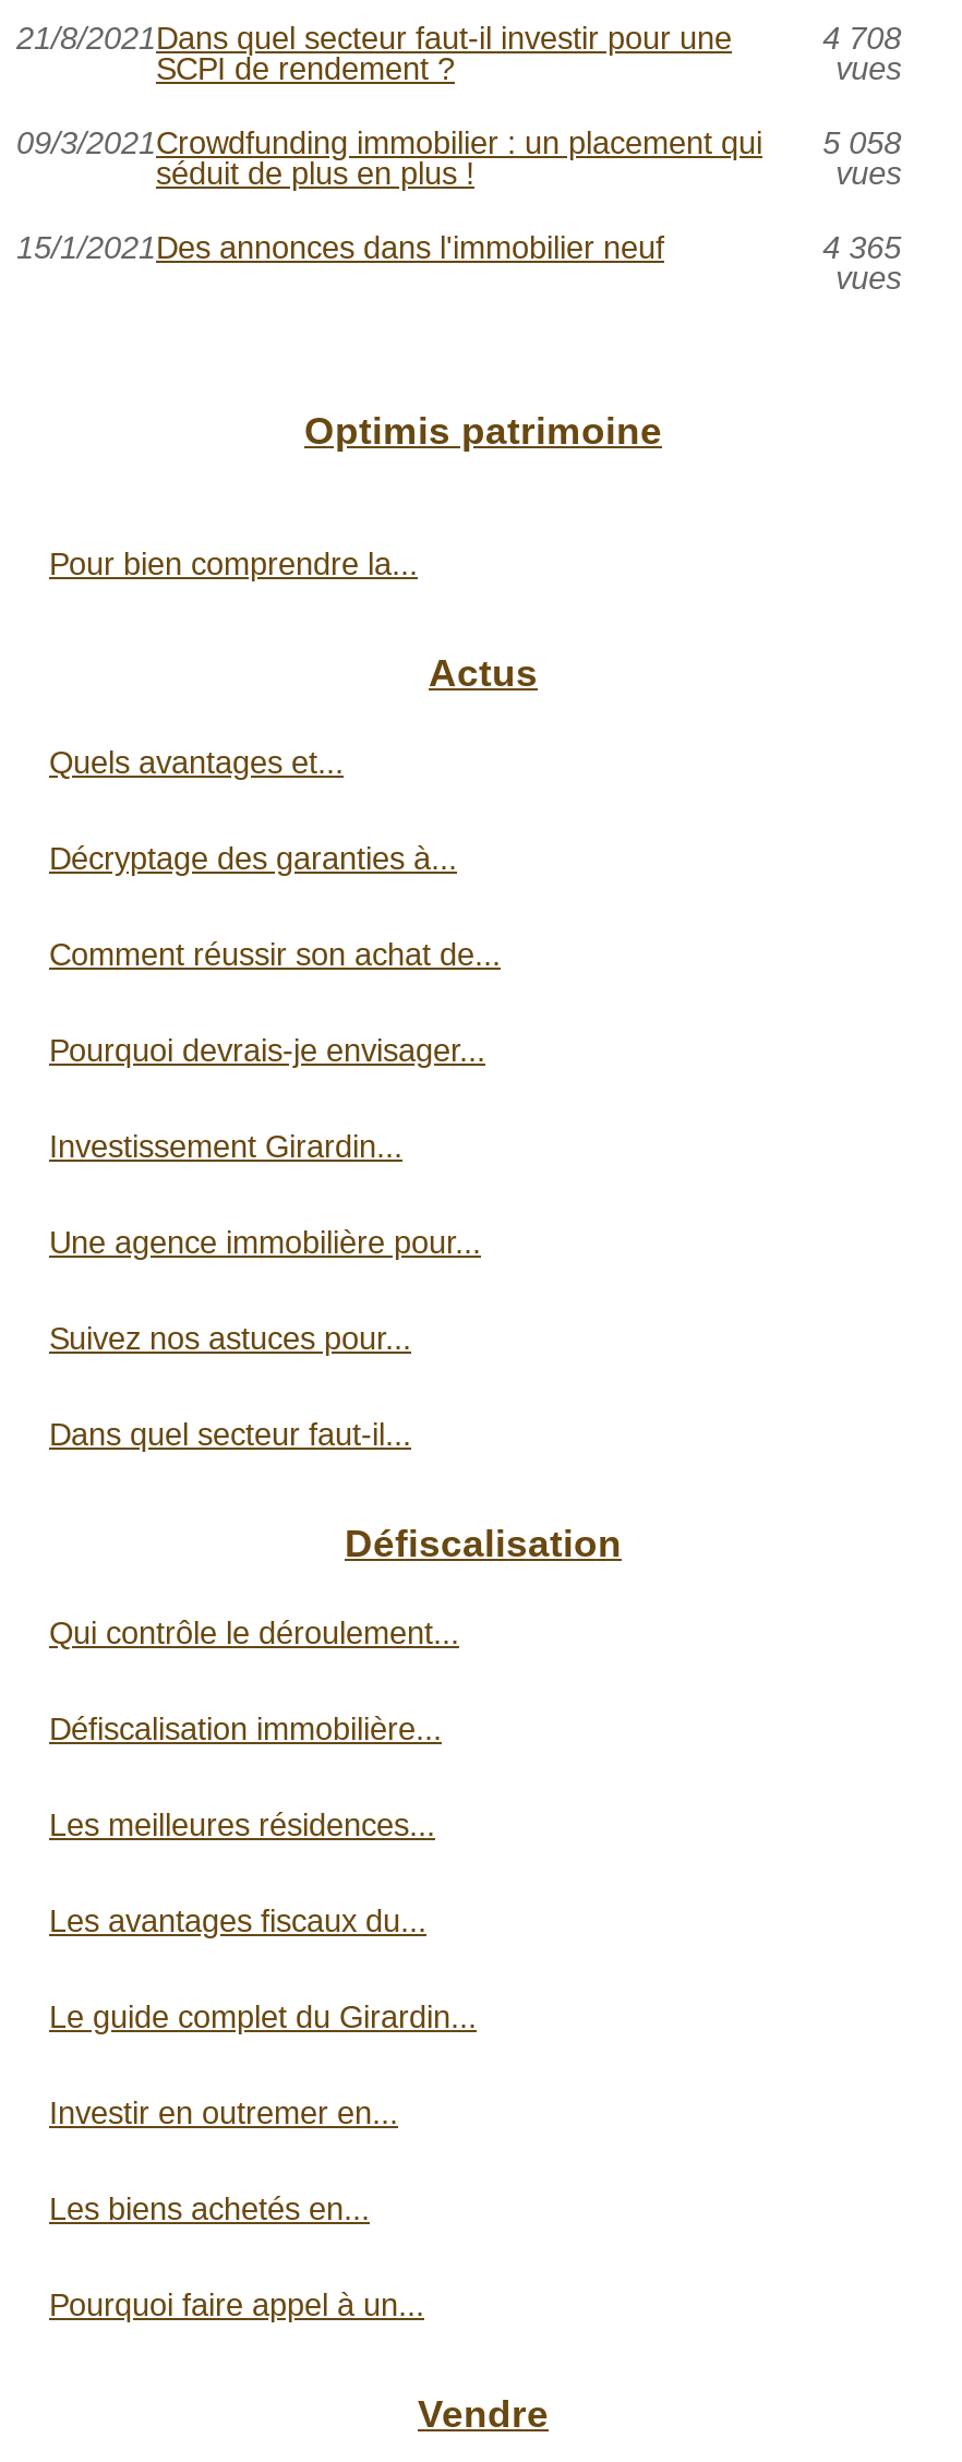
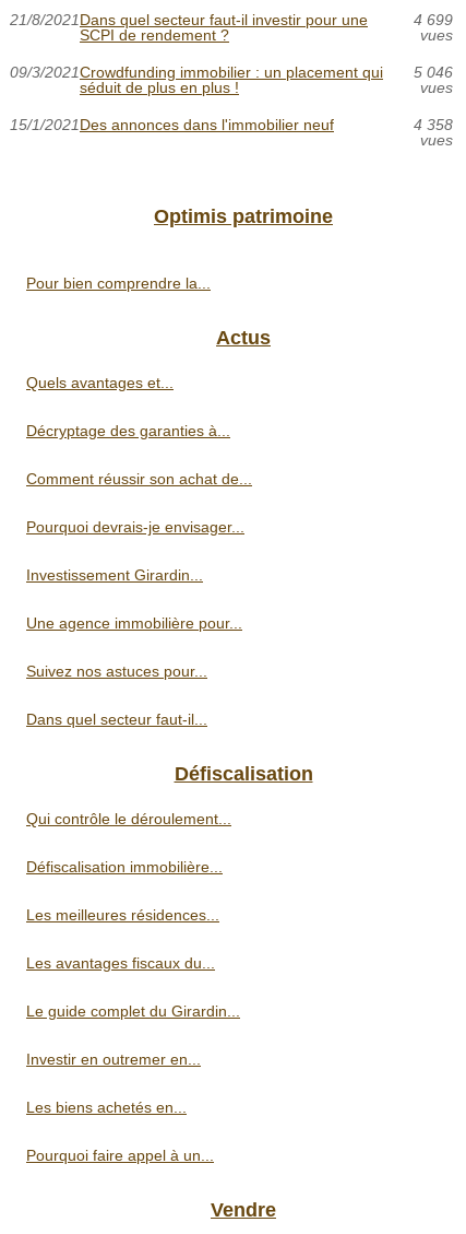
- 4 708
+ 4 699

- 09/3/2021Crowdfunding immobilier : un placement qui 5 058
+ 09/3/2021Crowdfunding immobilier : un placement qui 5 046

- 4 365
+ 4 358
